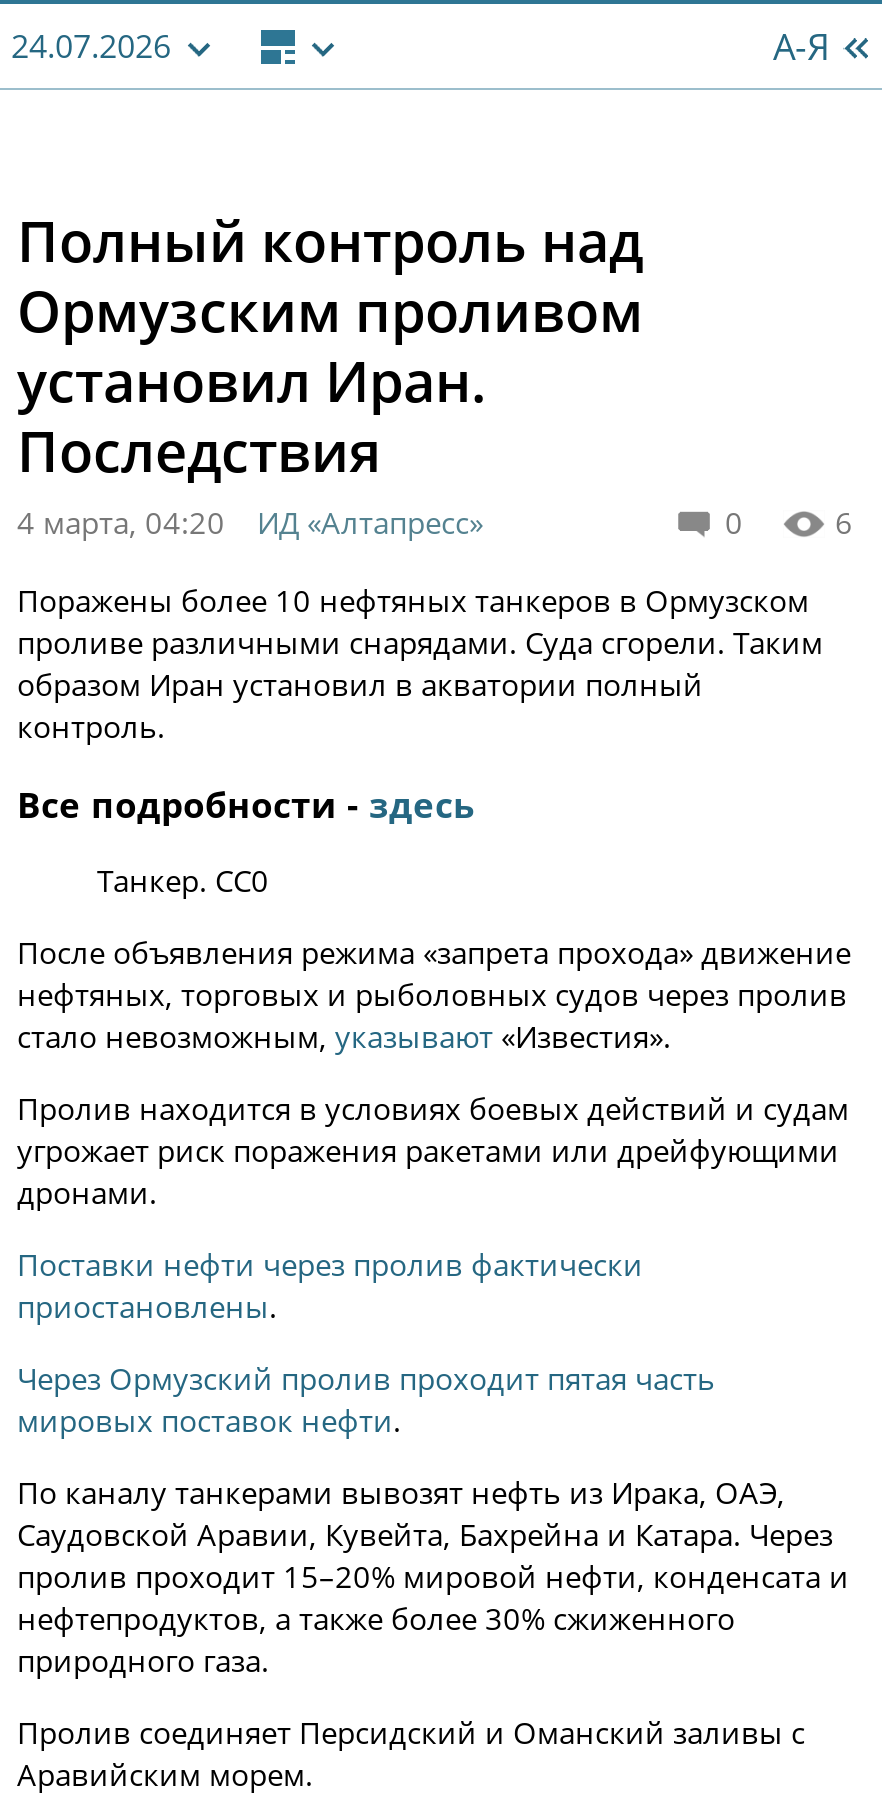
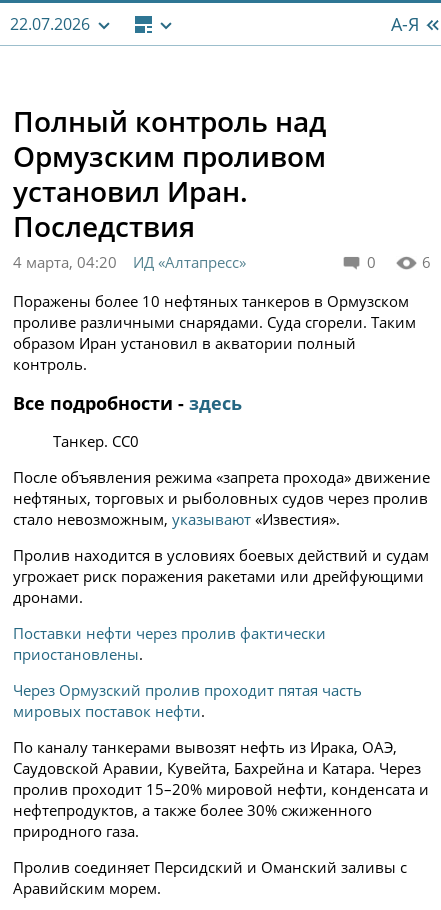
- 24.07.2026
+ 22.07.2026
